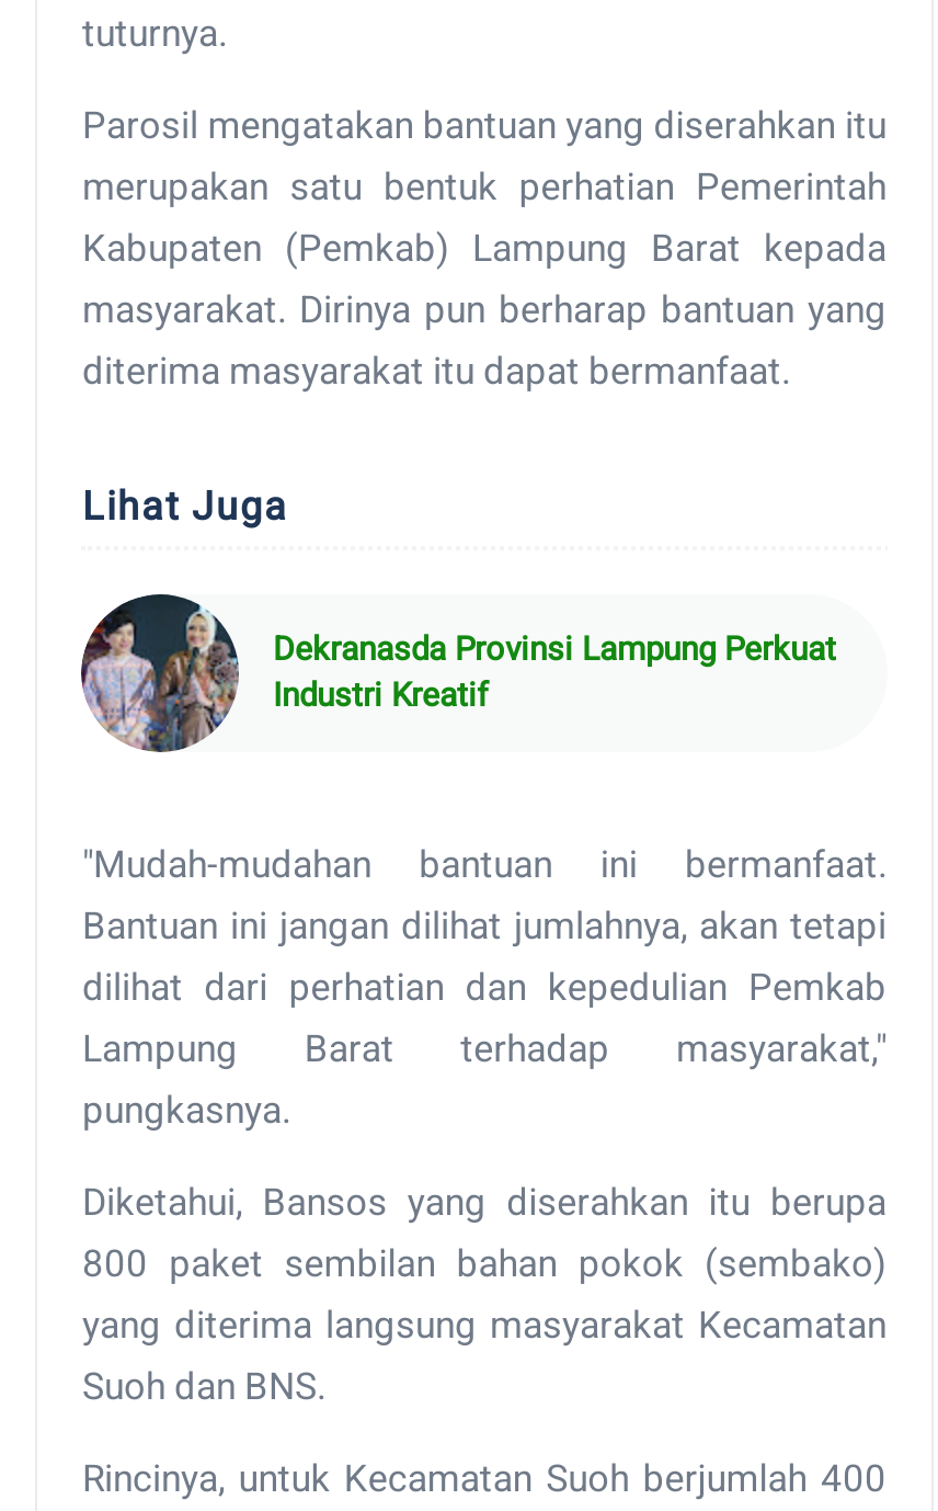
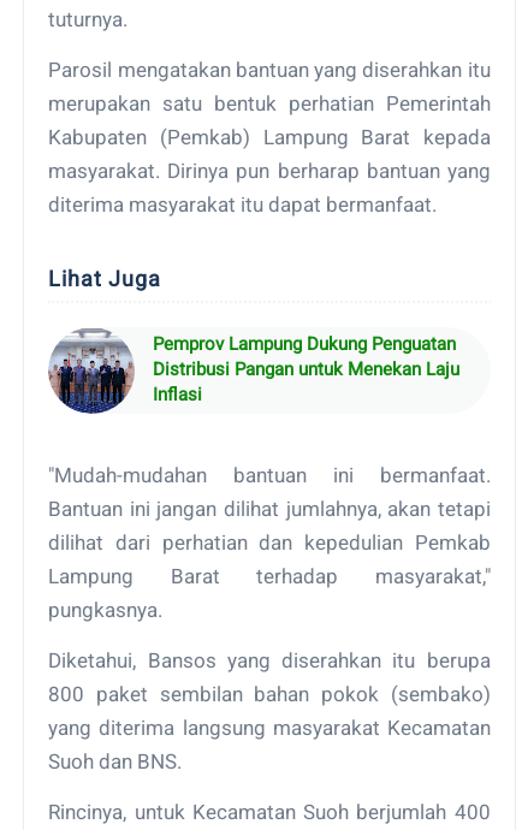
- [image]
- Dekranasda Provinsi Lampung Perkuat
- Industri Kreatif
+ [image]
+ Pemprov Lampung Dukung Penguatan
+ Distribusi Pangan untuk Menekan Laju
+ Inflasi
